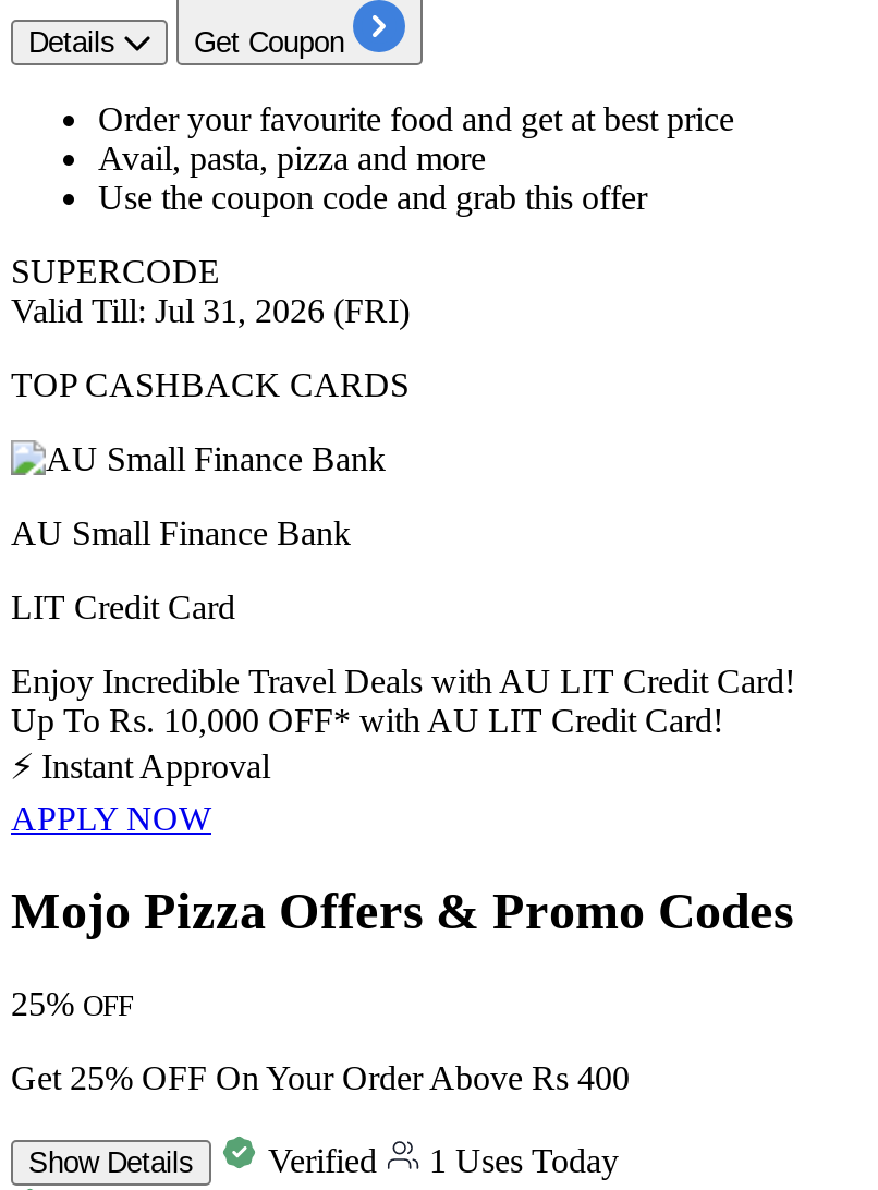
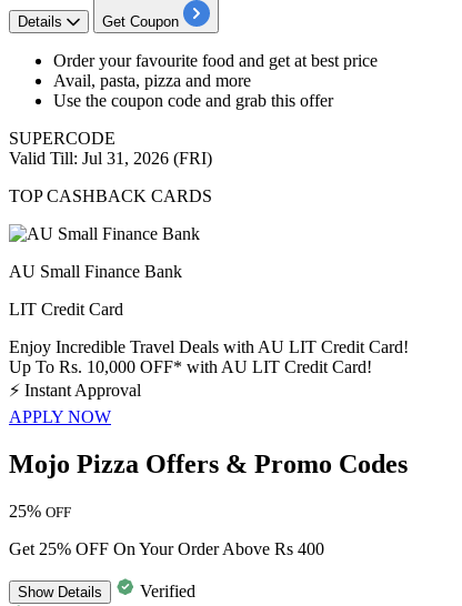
- 1 Uses Today
